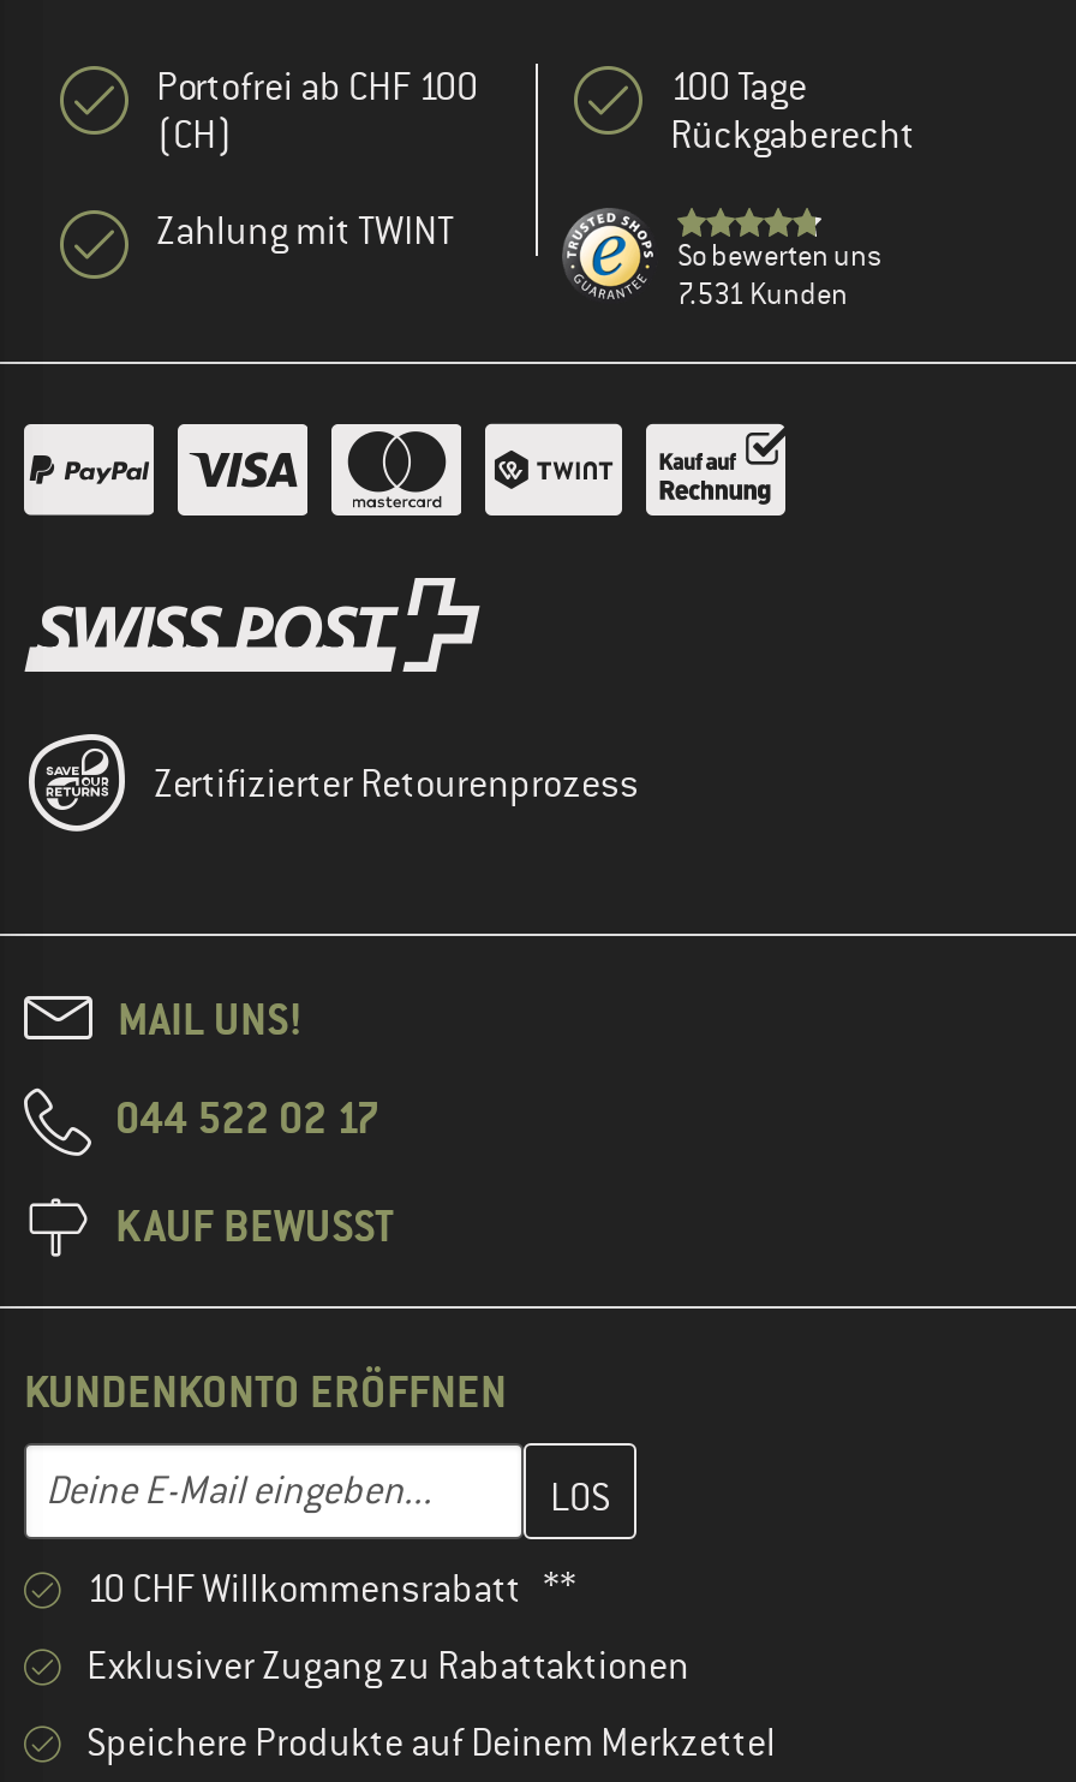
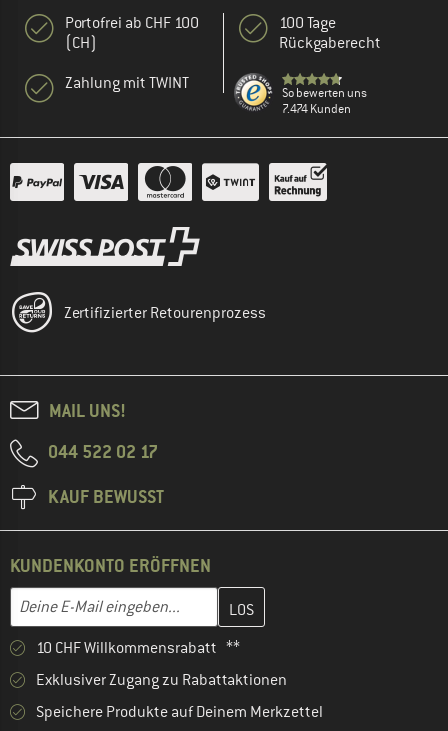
- 7.531 Kunden
+ 7.474 Kunden
